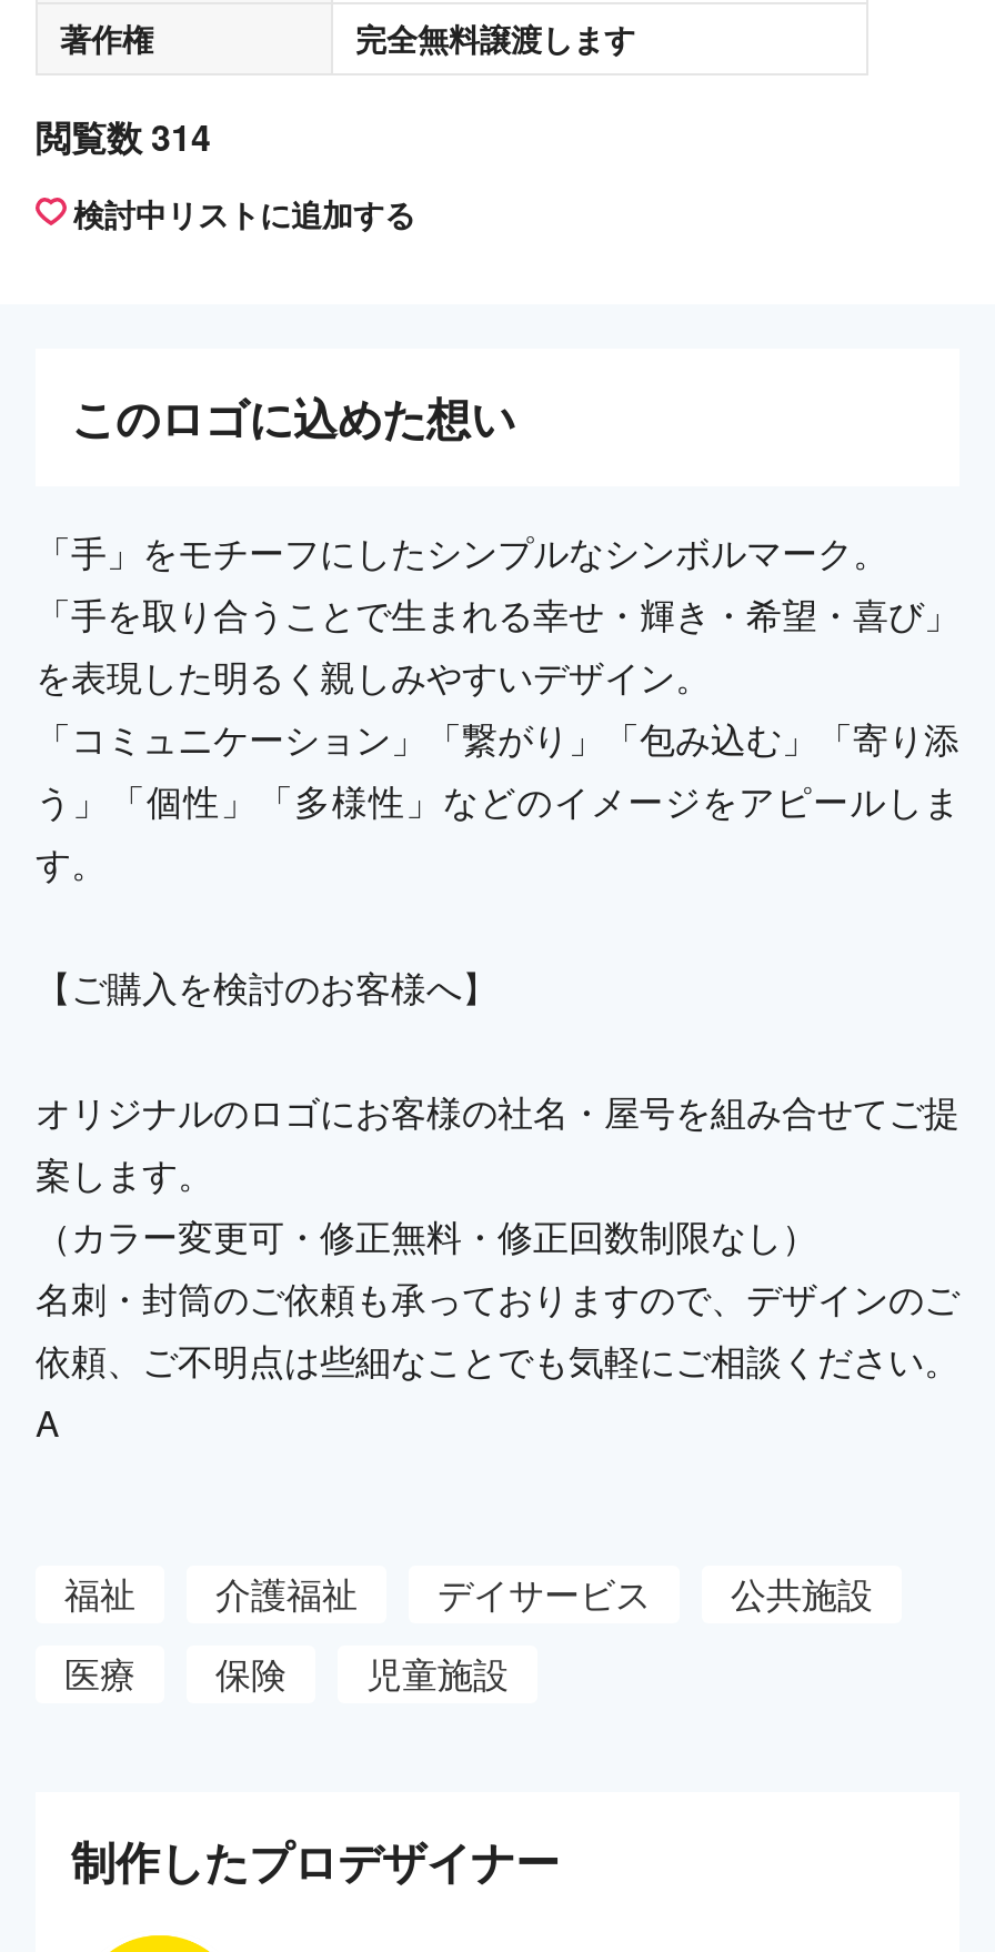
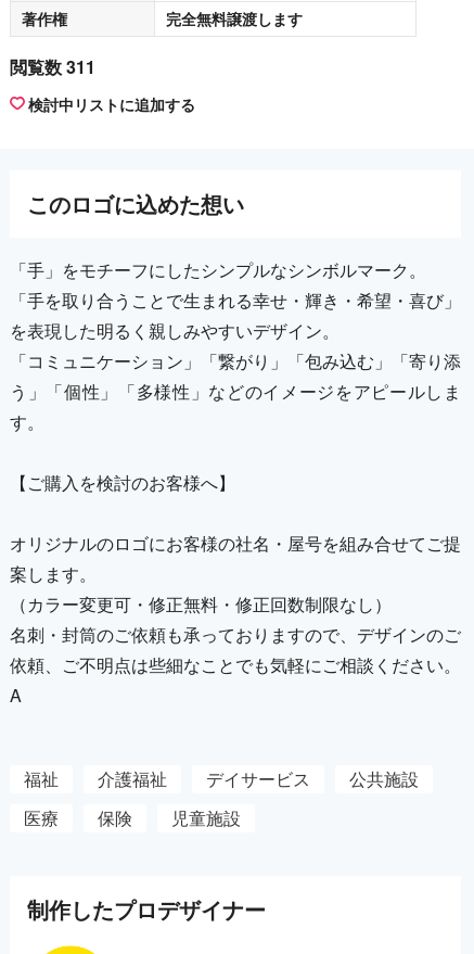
- 閲覧数 314
+ 閲覧数 311
